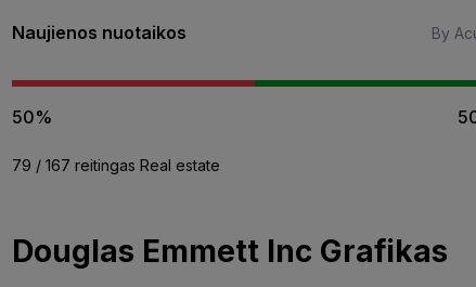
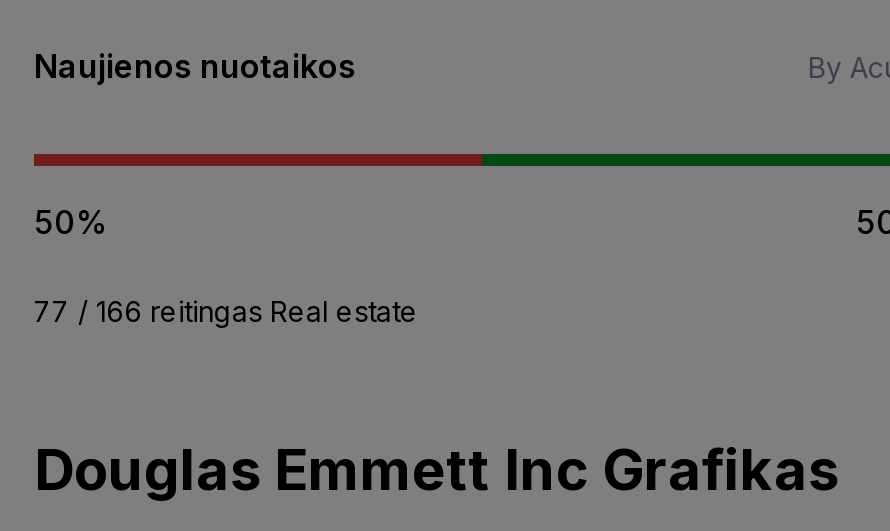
- 79 / 167 reitingas Real estate
+ 77 / 166 reitingas Real estate
